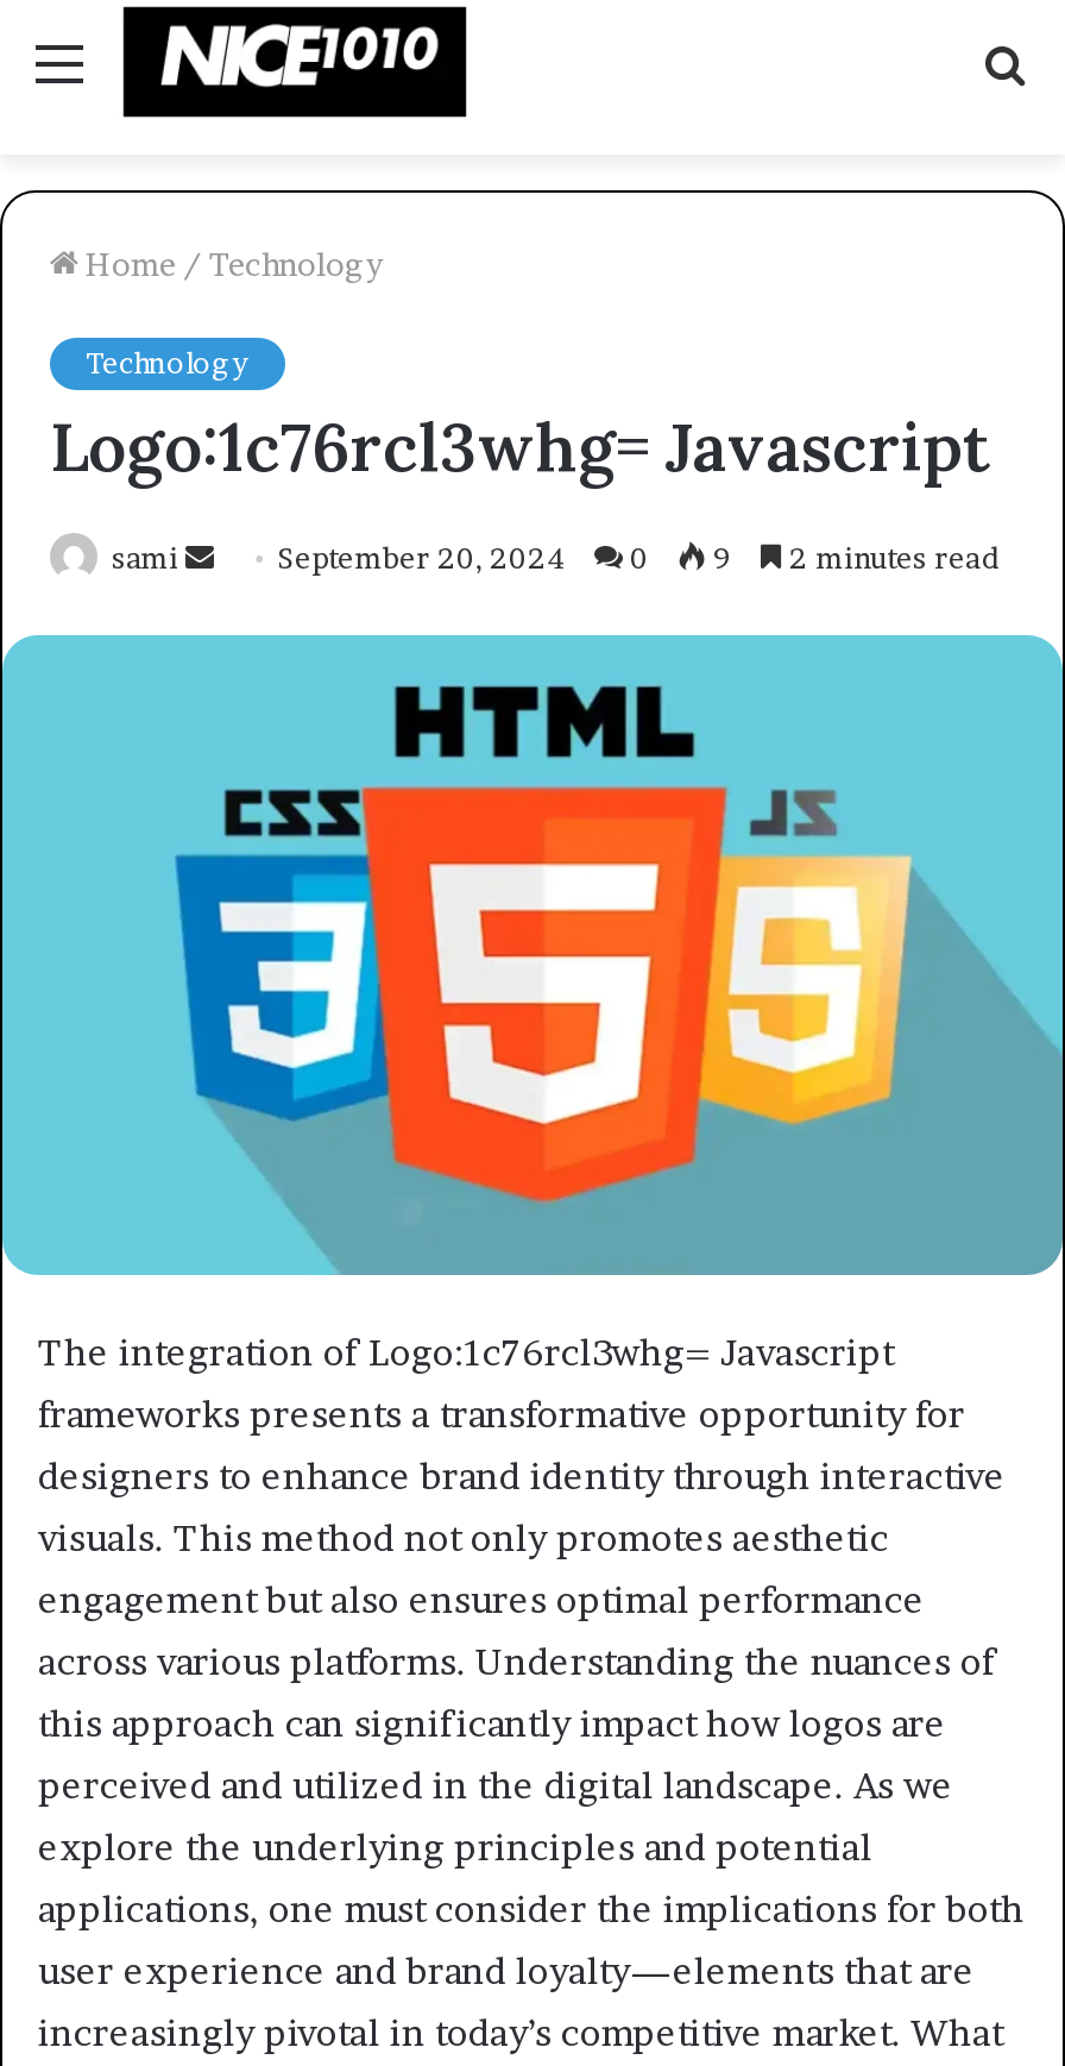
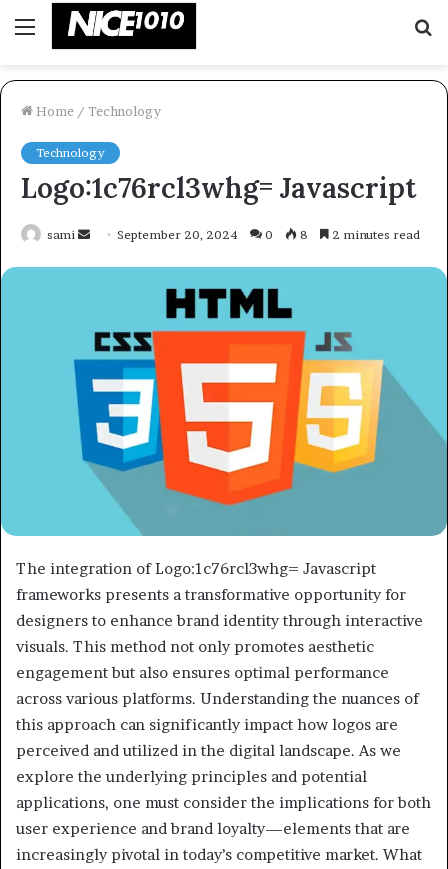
- 9
+ 8
